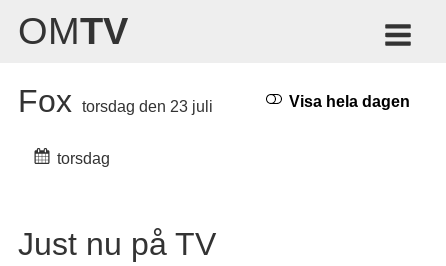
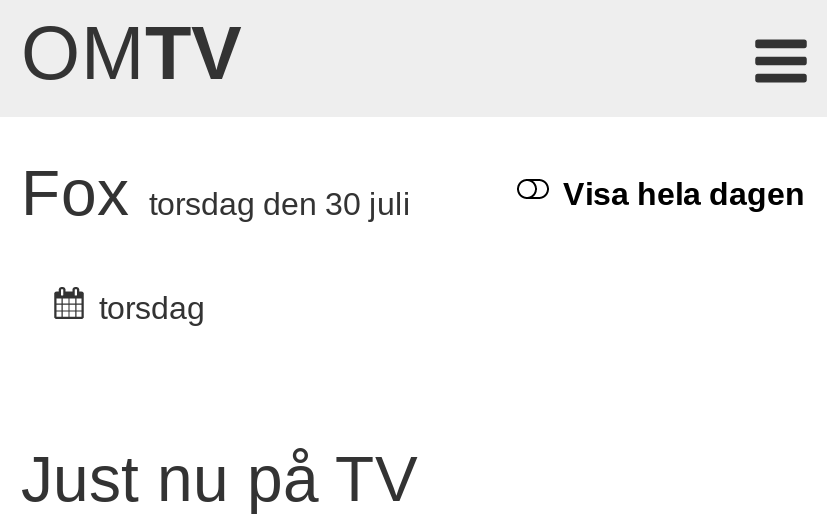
- Fox torsdag den 23 juli
+ Fox torsdag den 30 juli
